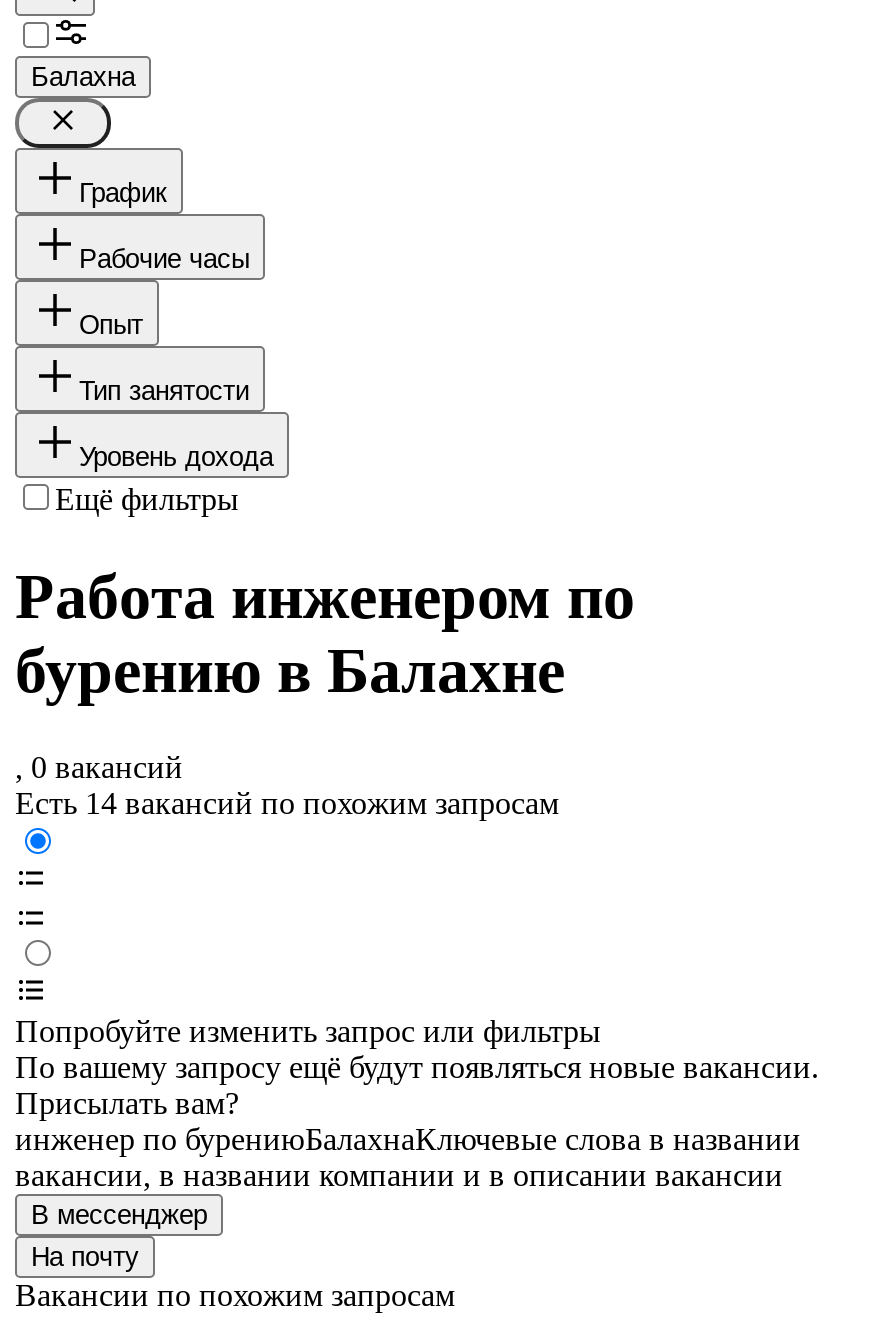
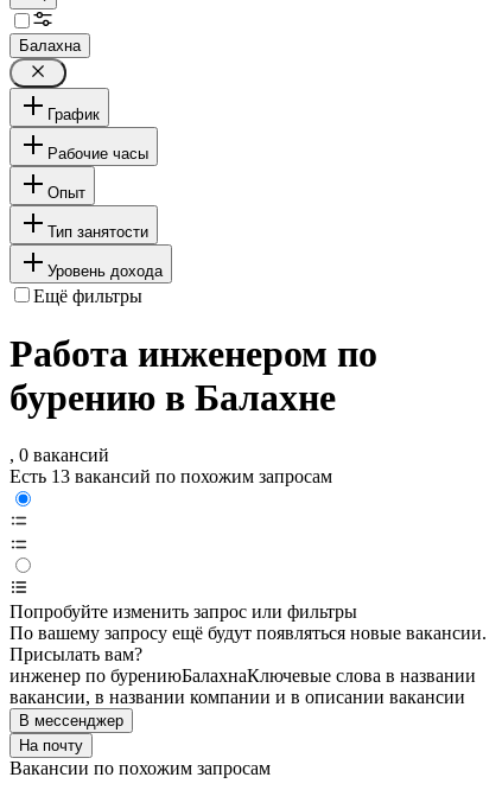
- Есть 14 вакансий по похожим запросам
+ Есть 13 вакансий по похожим запросам
